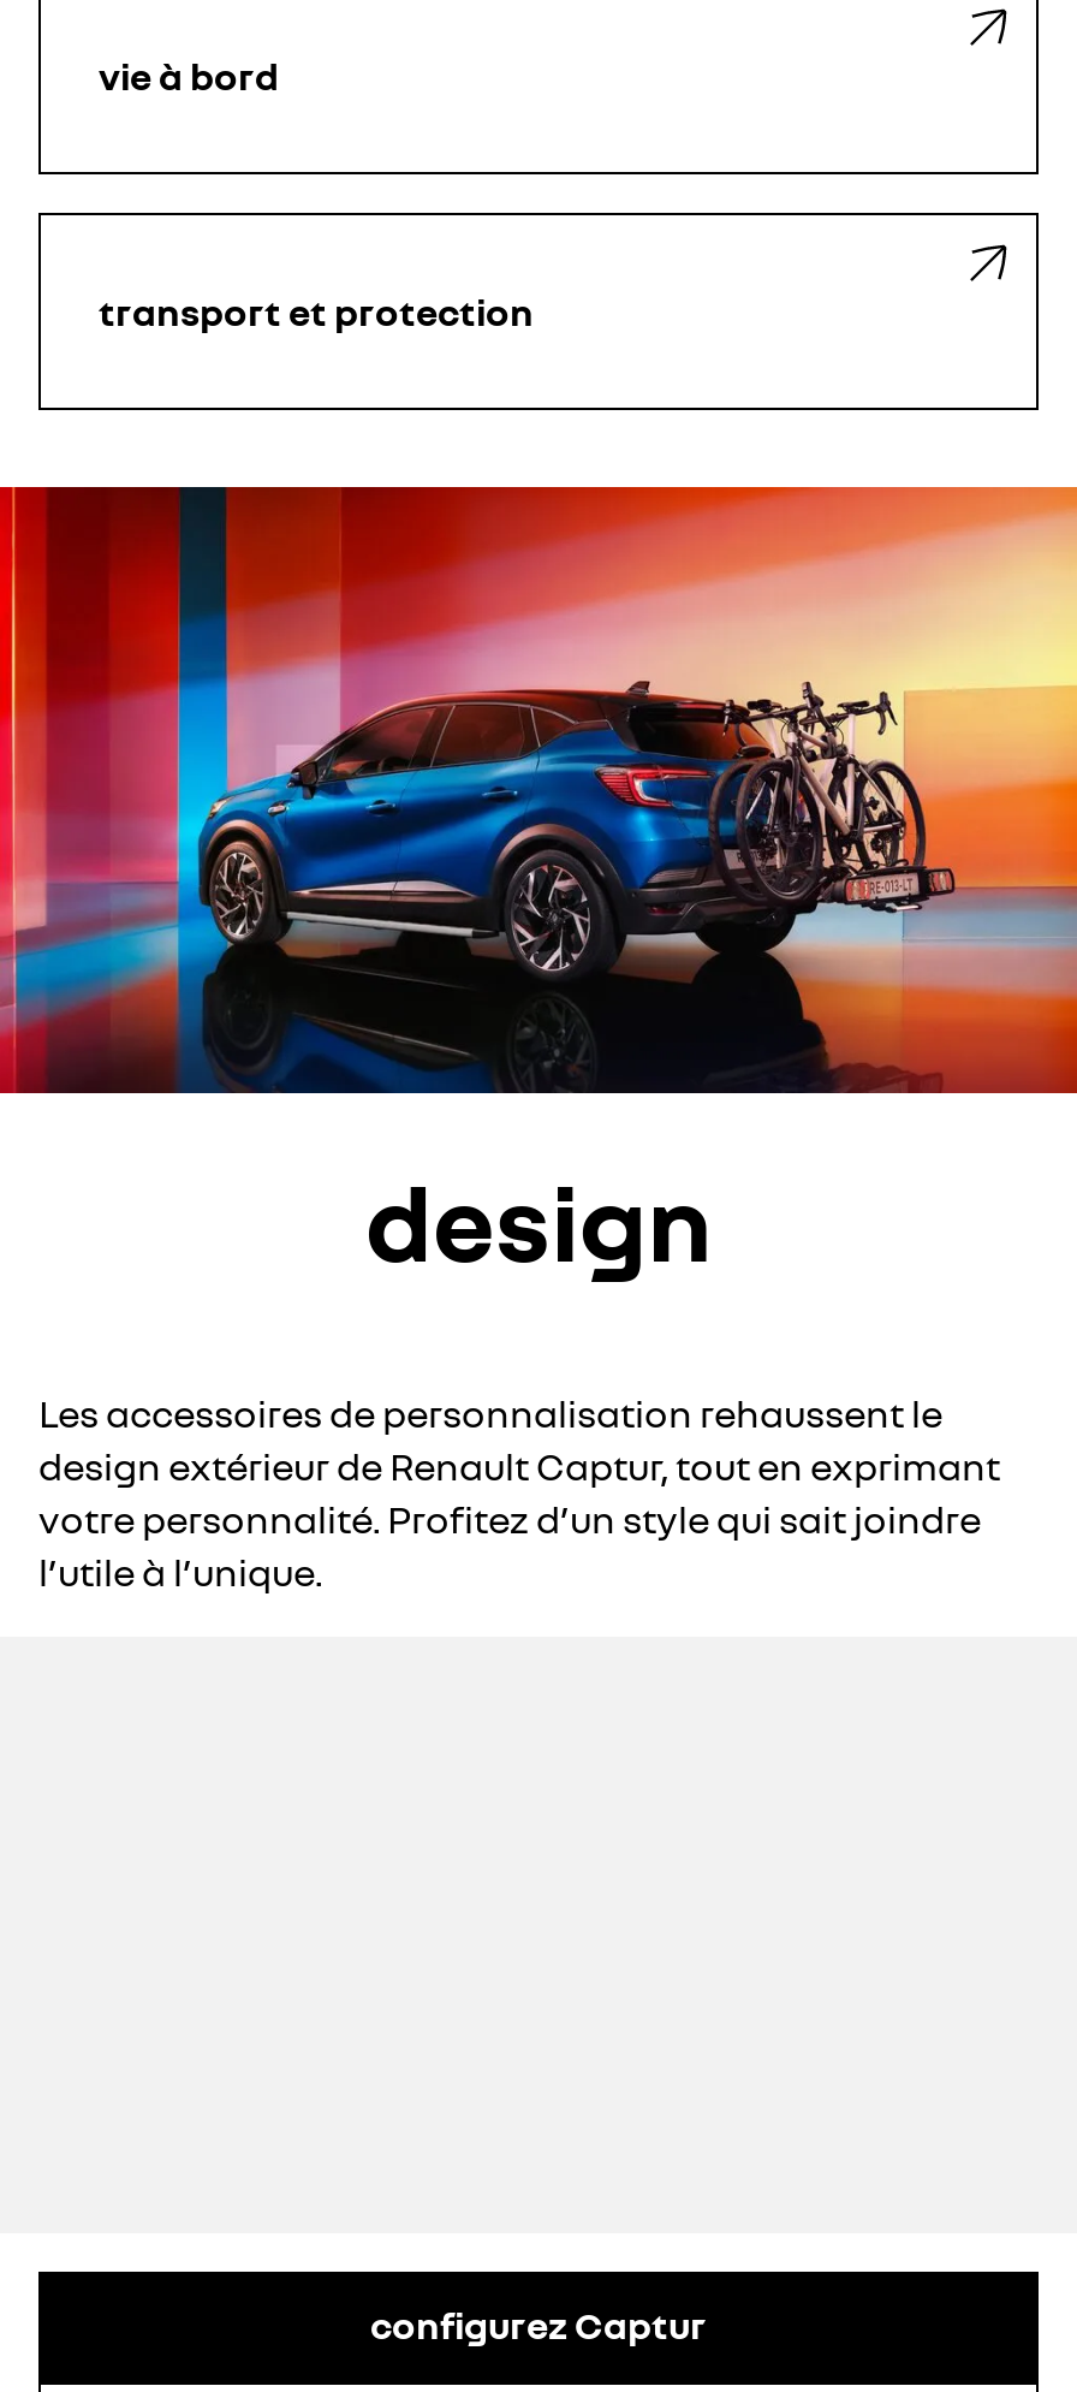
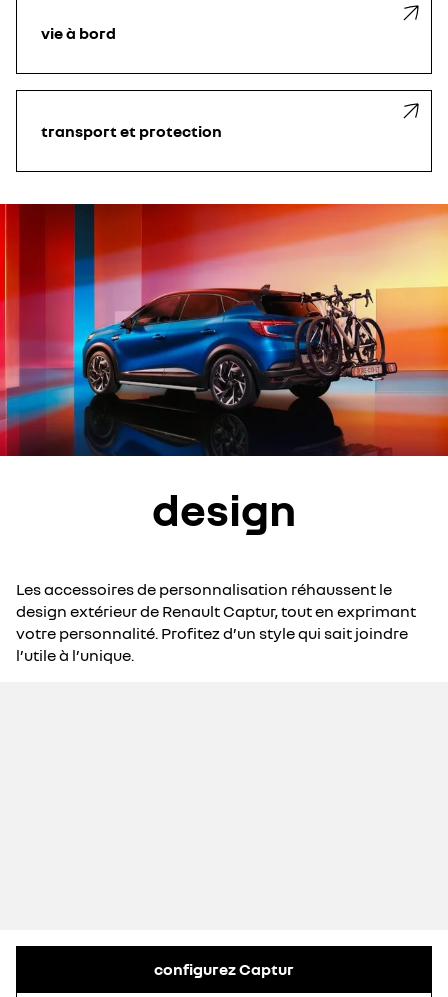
- Les accessoires de personnalisation rehaussent le
+ Les accessoires de personnalisation réhaussent le
